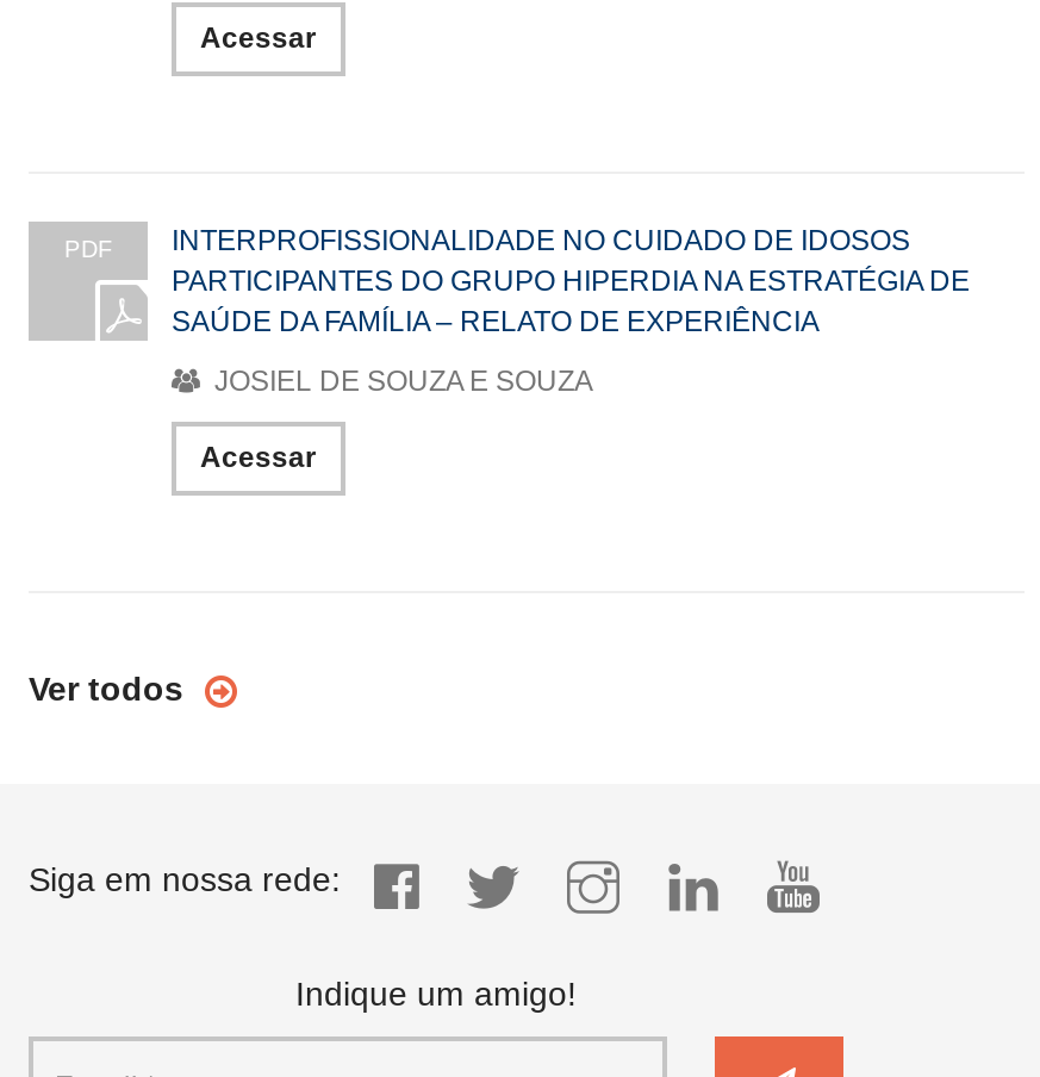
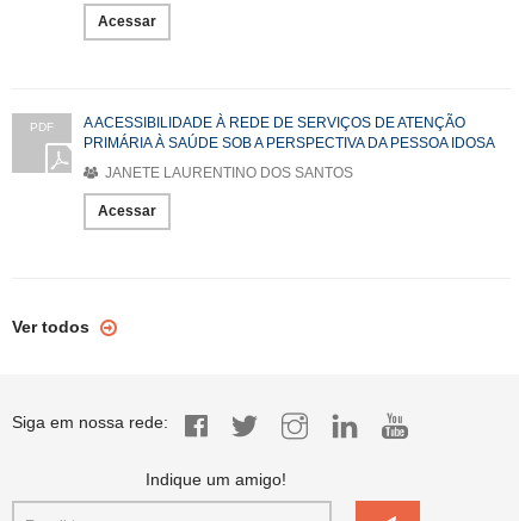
- INTERPROFISSIONALIDADE NO CUIDADO DE IDOSOS
- PARTICIPANTES DO GRUPO HIPERDIA NA ESTRATÉGIA DE
- SAÚDE DA FAMÍLIA – RELATO DE EXPERIÊNCIA
+ A ACESSIBILIDADE À REDE DE SERVIÇOS DE ATENÇÃO
+ PRIMÁRIA À SAÚDE SOB A PERSPECTIVA DA PESSOA IDOSA

- JOSIEL DE SOUZA E SOUZA
+ JANETE LAURENTINO DOS SANTOS
